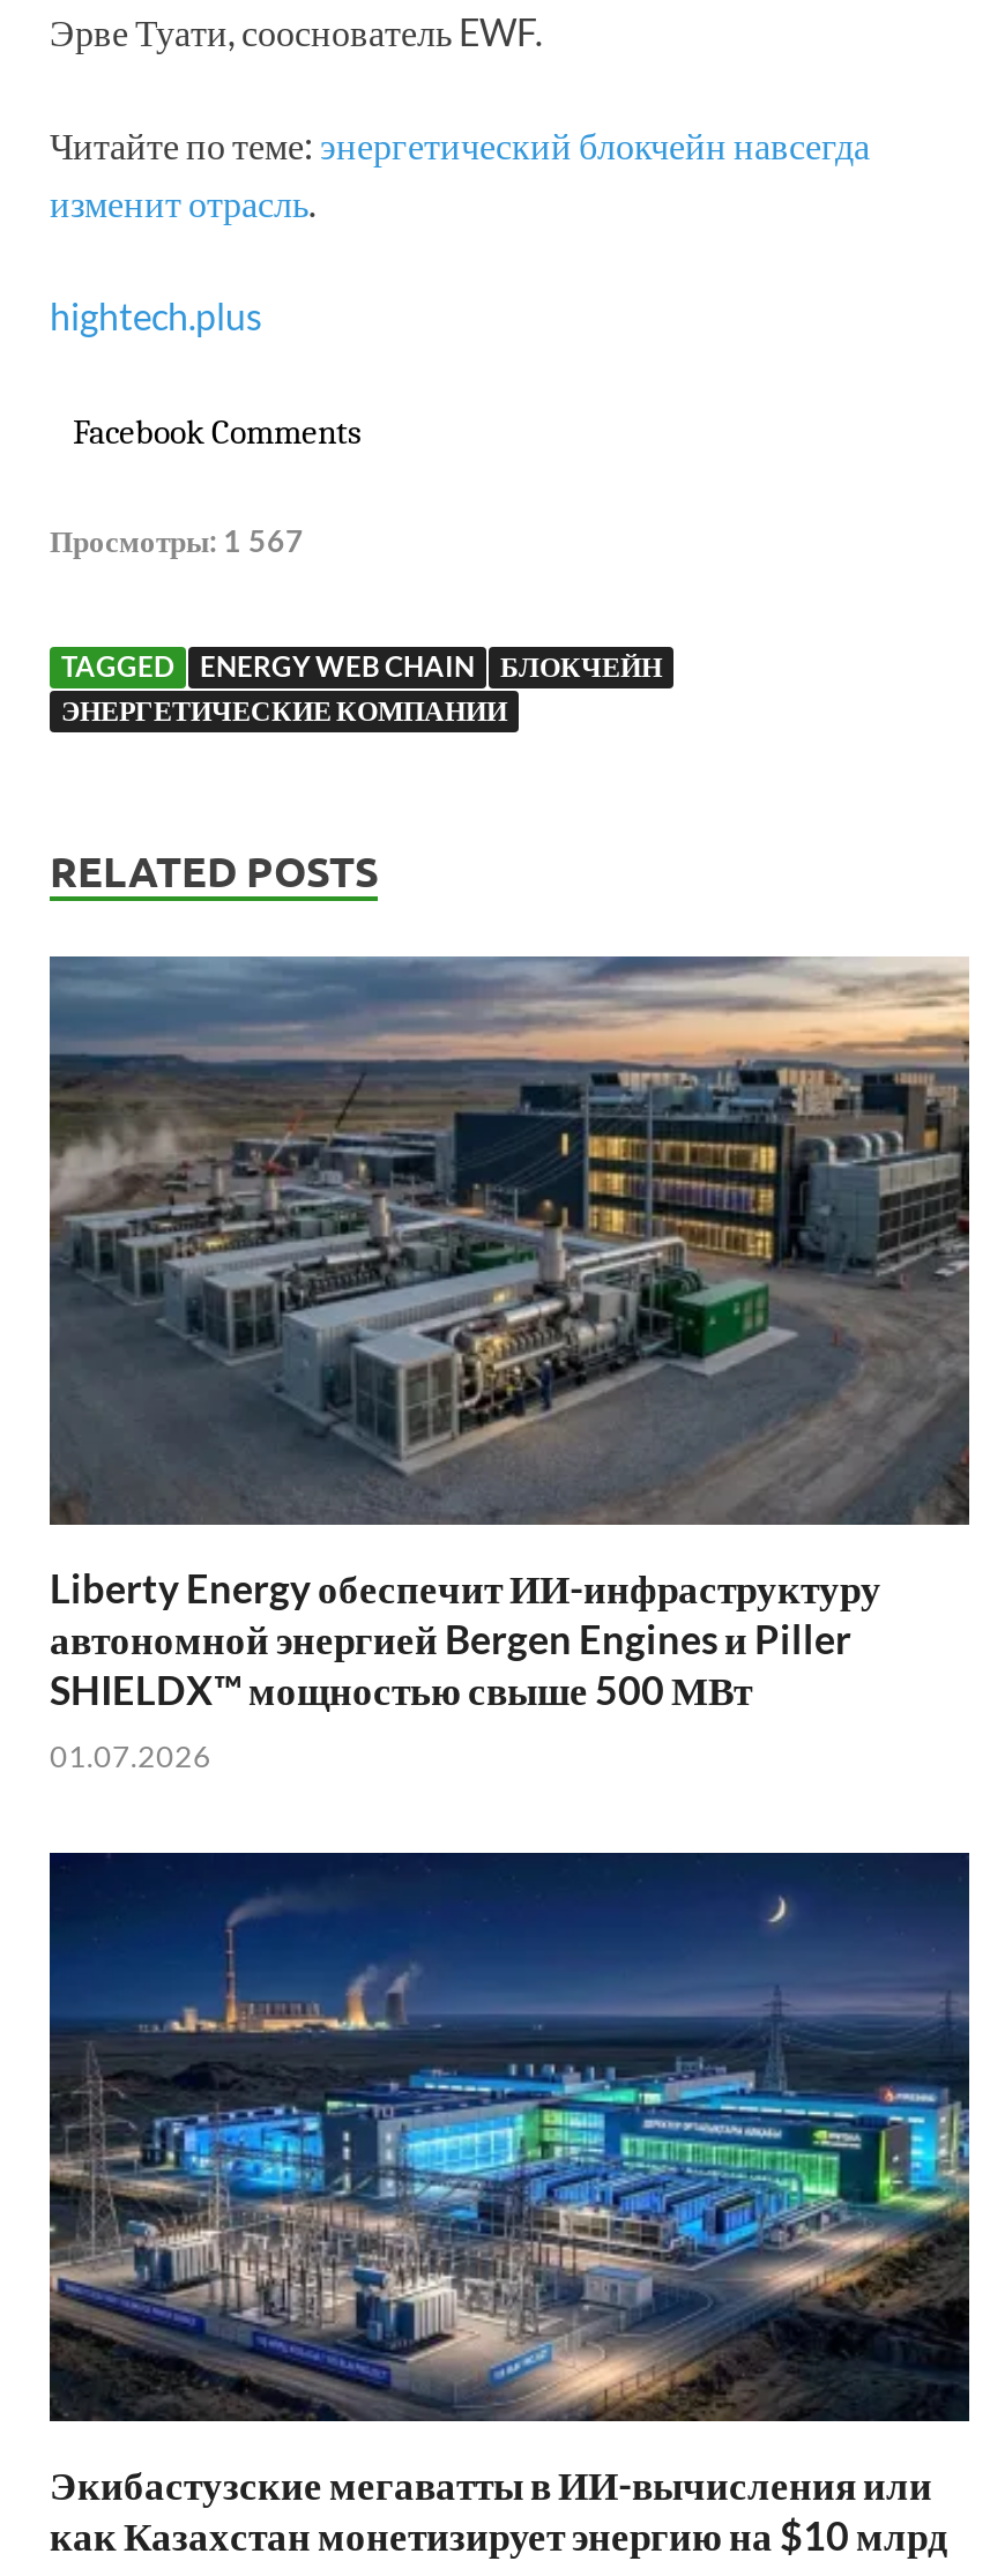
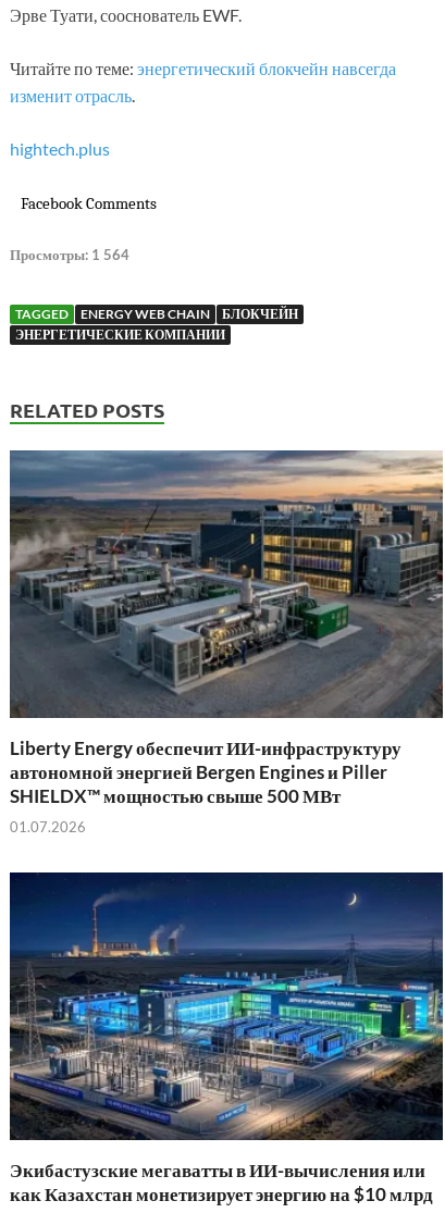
- Просмотры: 1 567
+ Просмотры: 1 564
